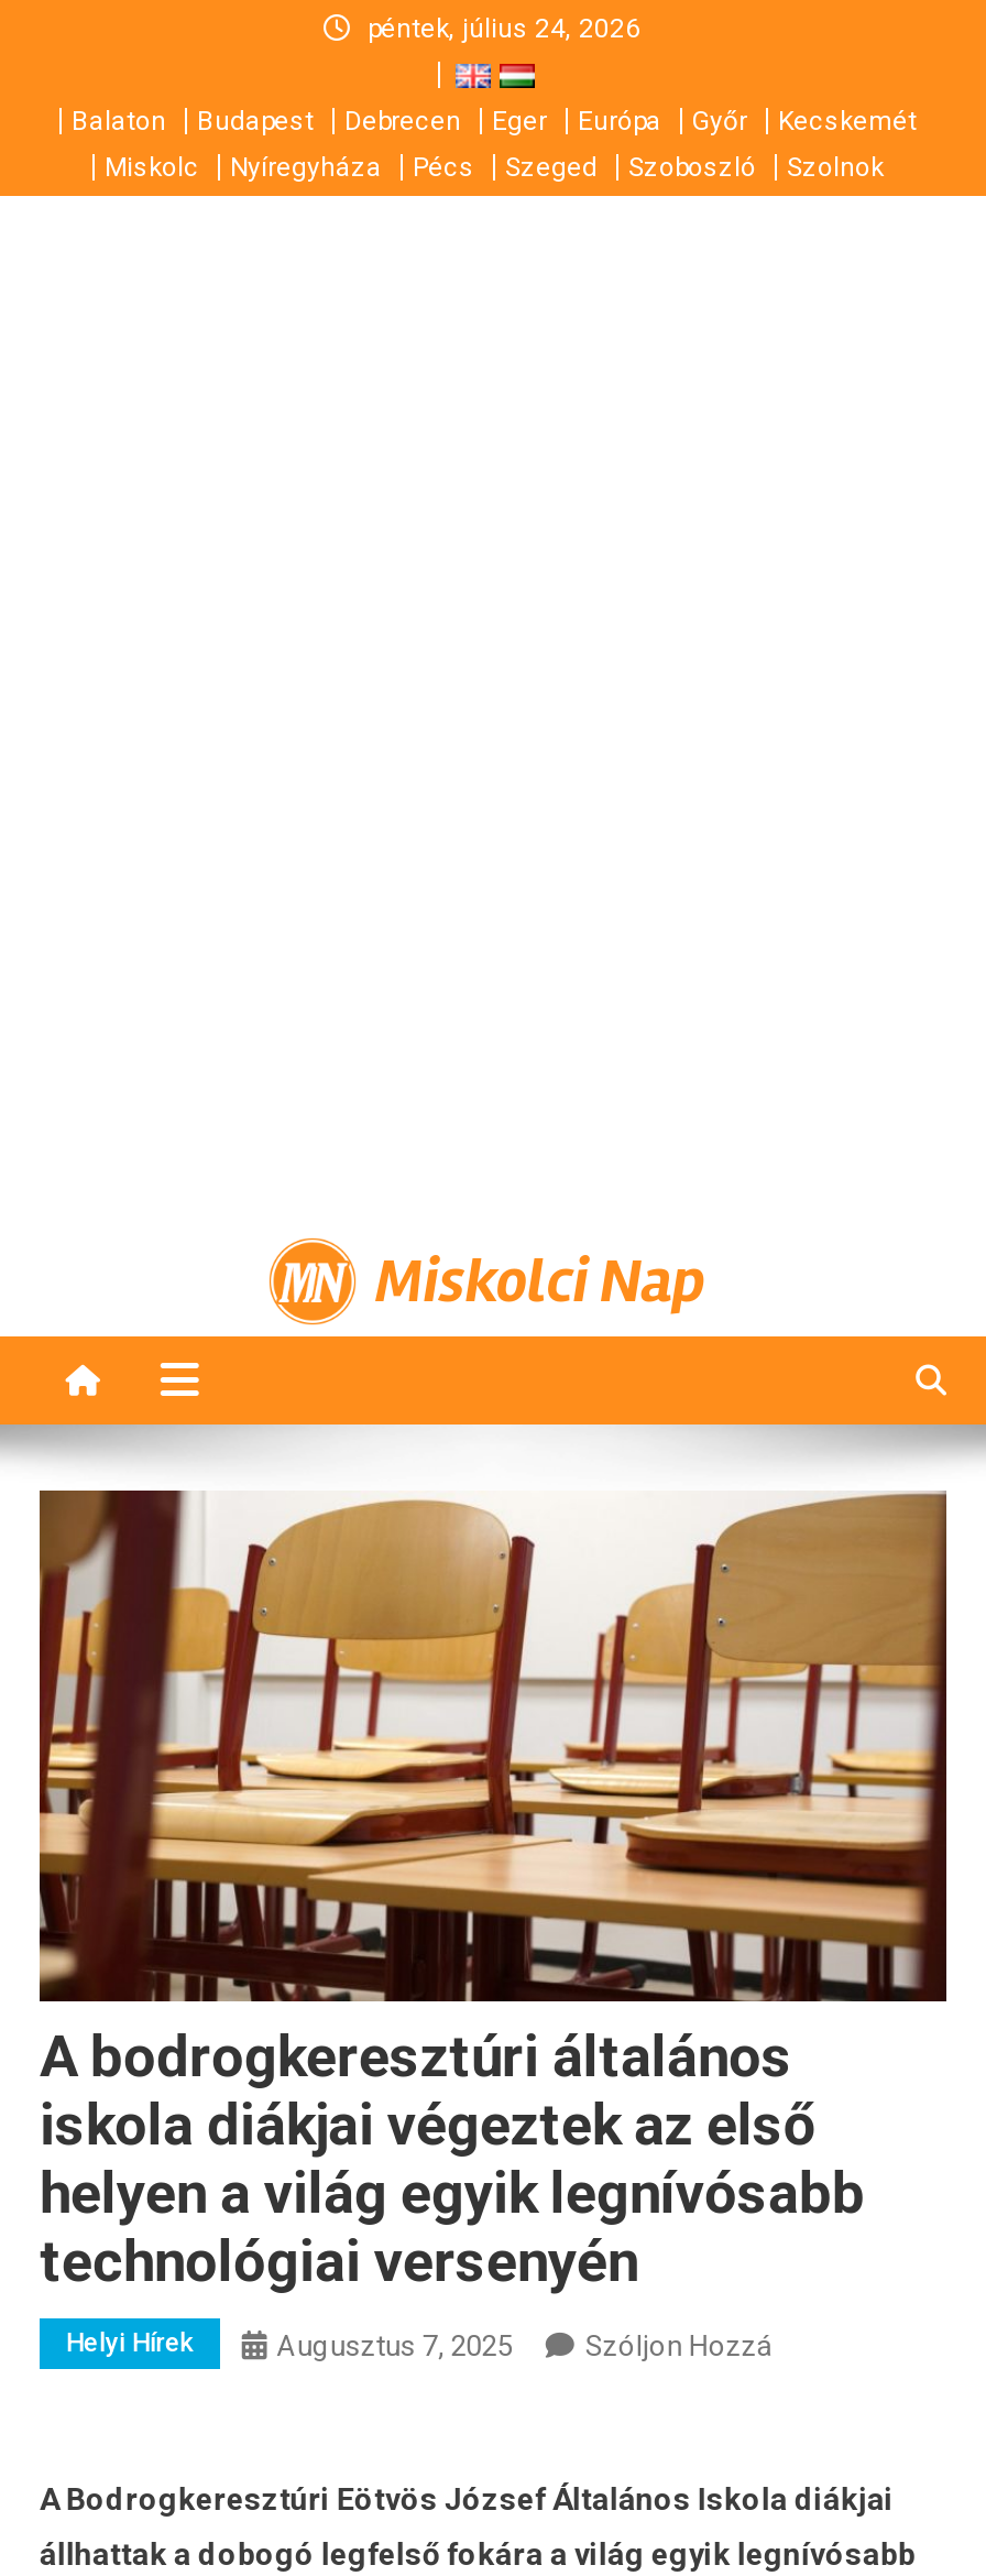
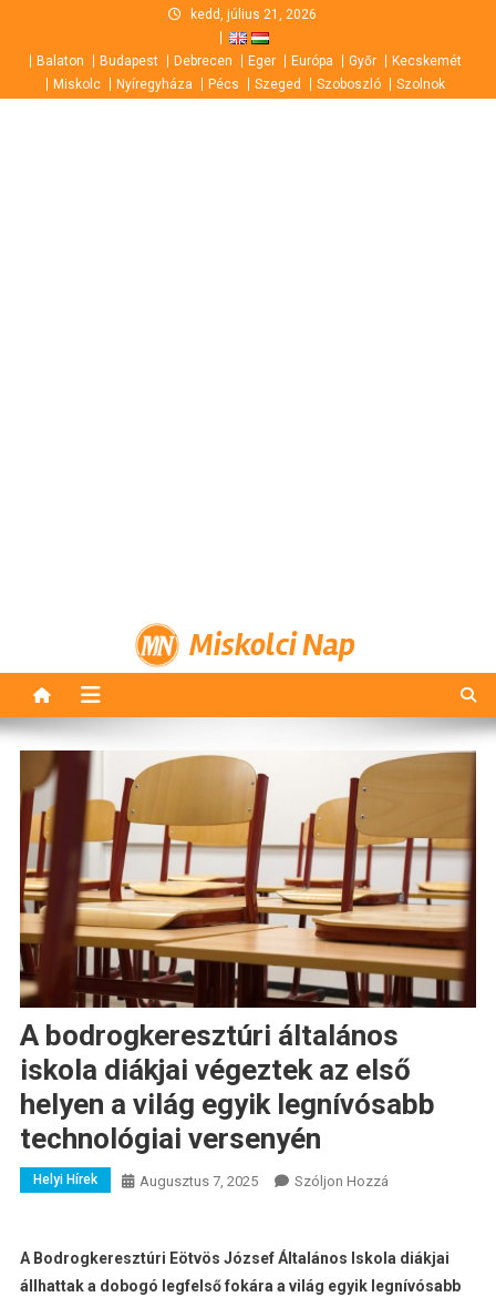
- péntek, július 24, 2026
+ kedd, július 21, 2026
